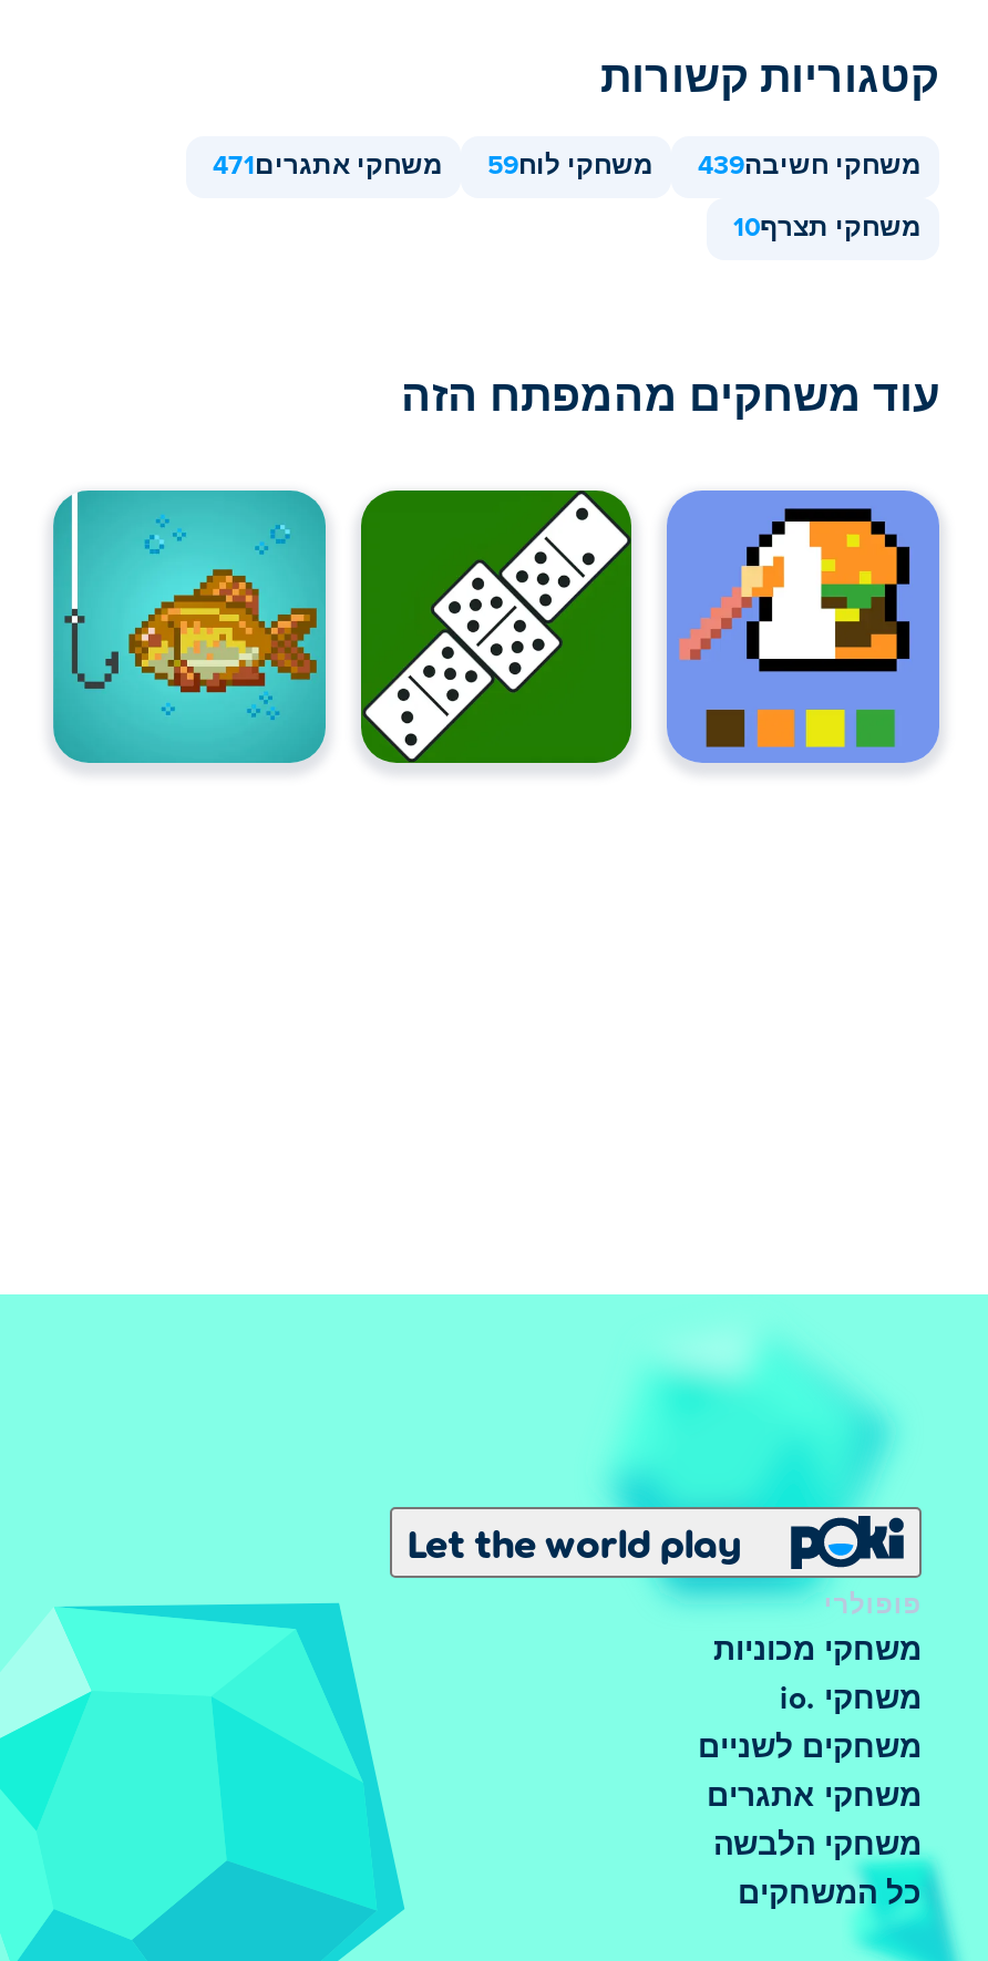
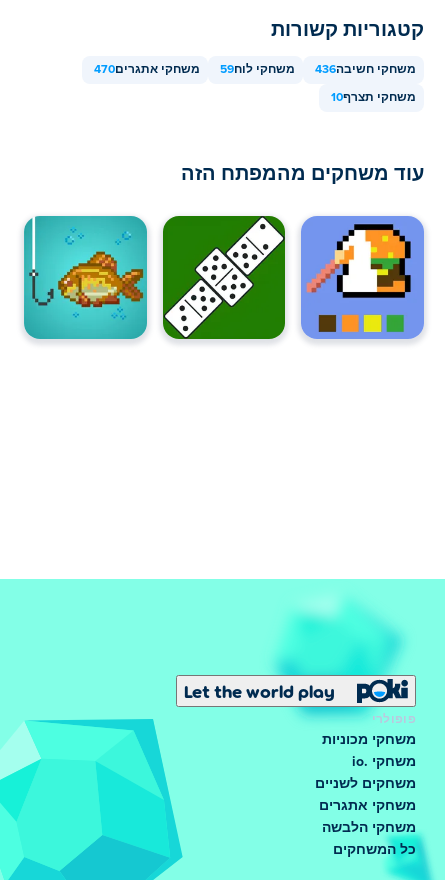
- משחקי אתגרים471
+ משחקי אתגרים470

- משחקי חשיבה439
+ משחקי חשיבה436
